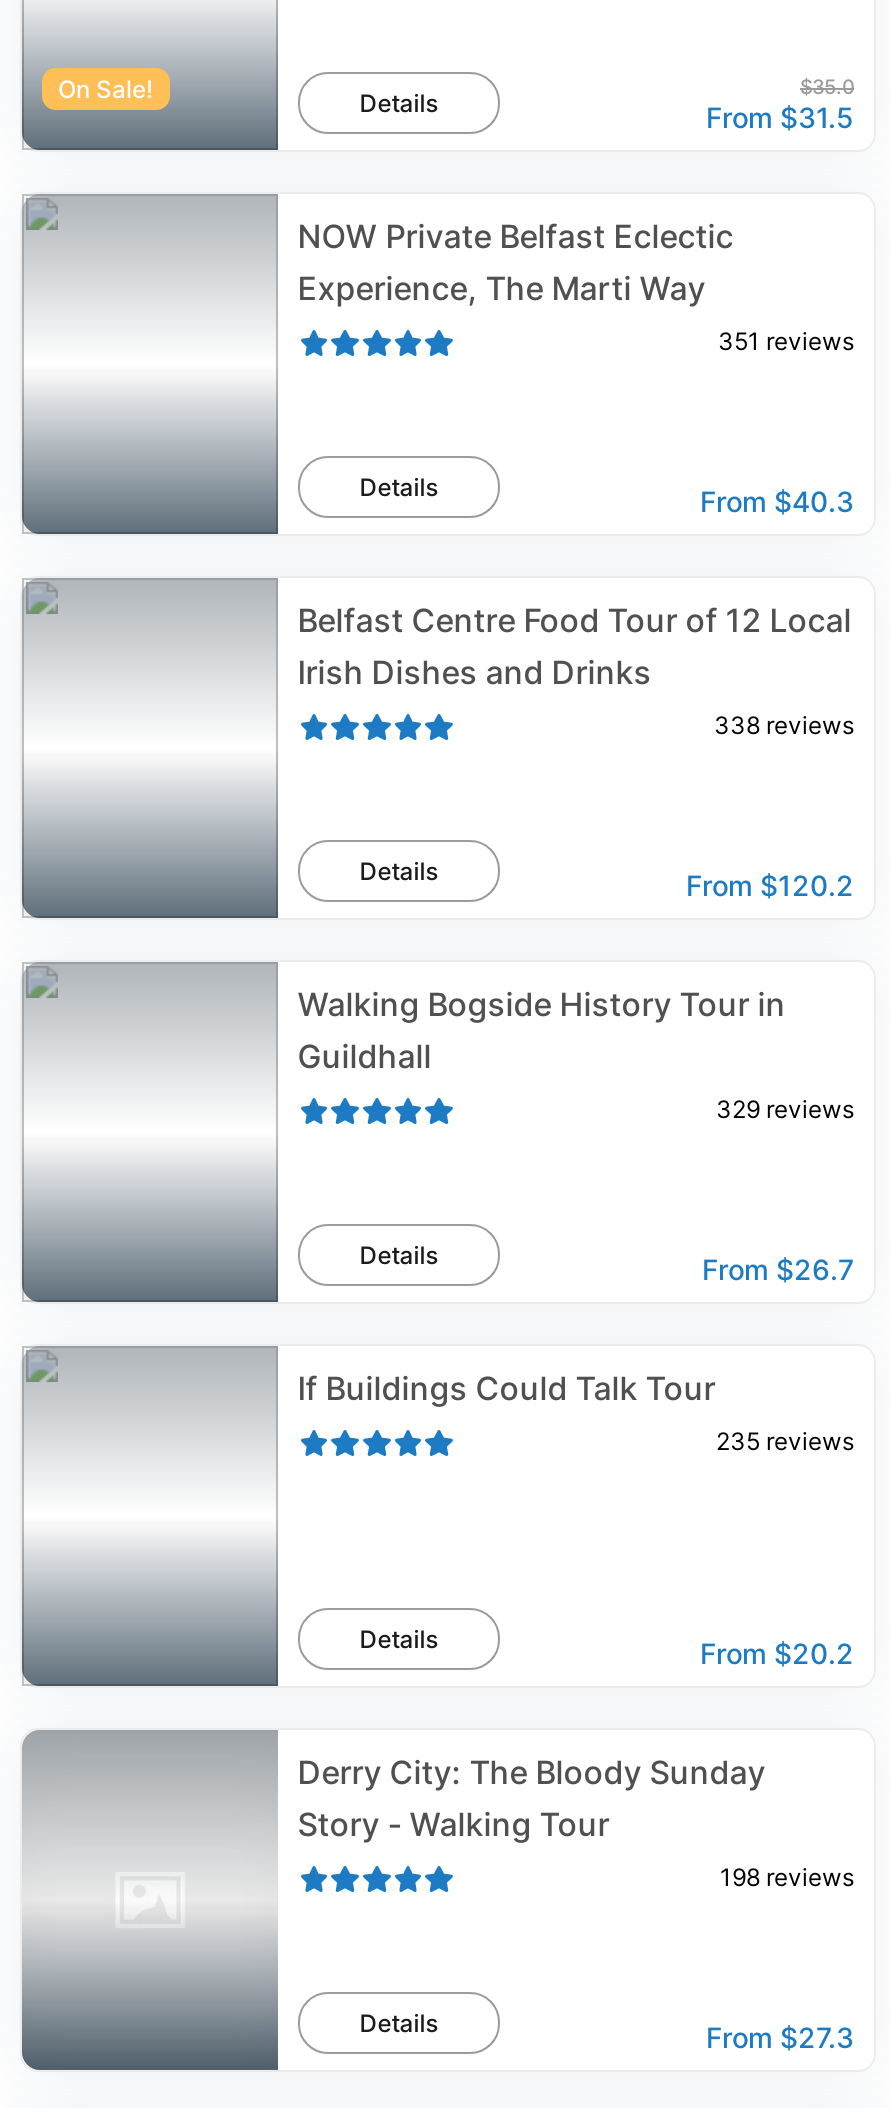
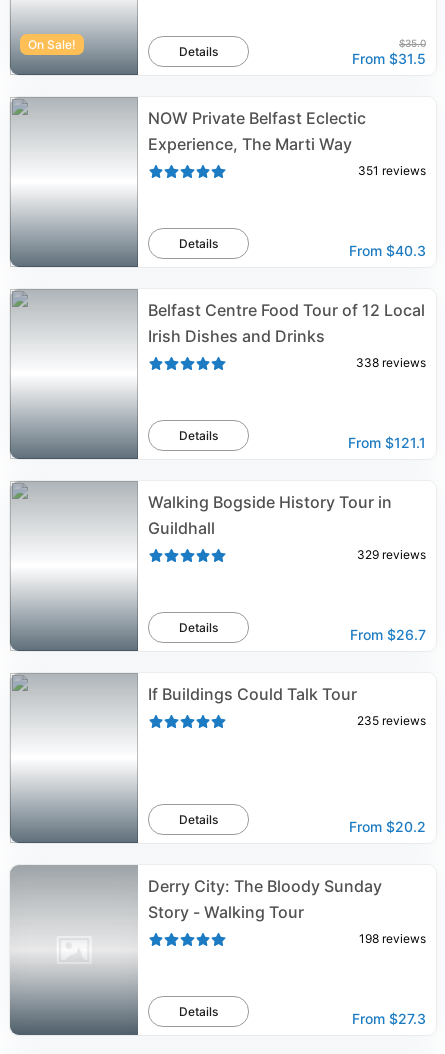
- From $120.2
+ From $121.1
